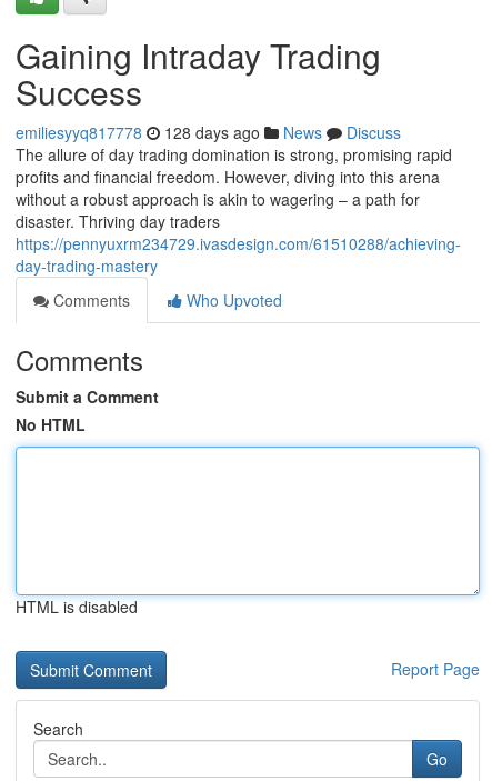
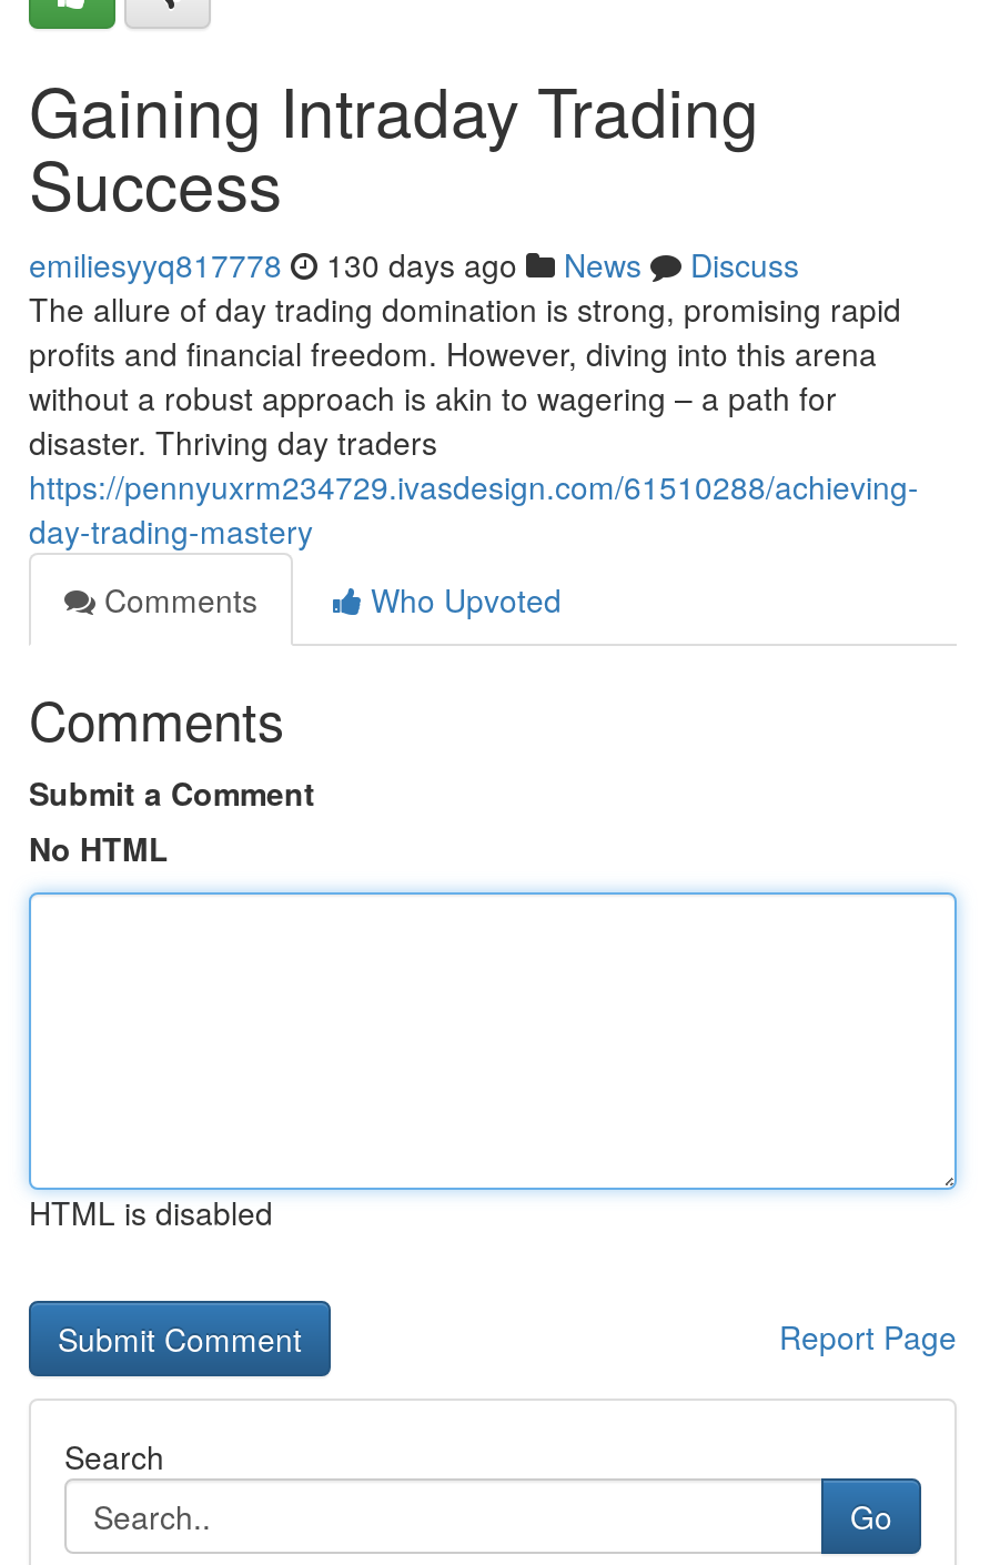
- emiliesyyq817778 128 days ago News Discuss
+ emiliesyyq817778 130 days ago News Discuss
